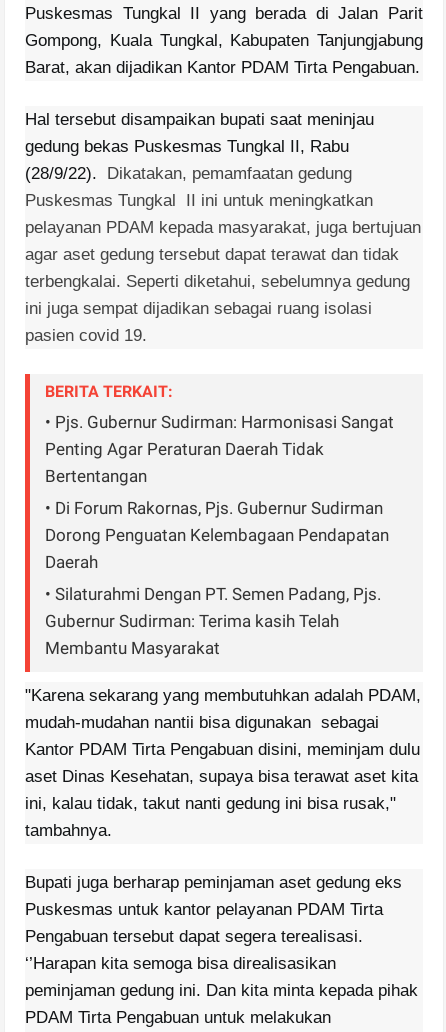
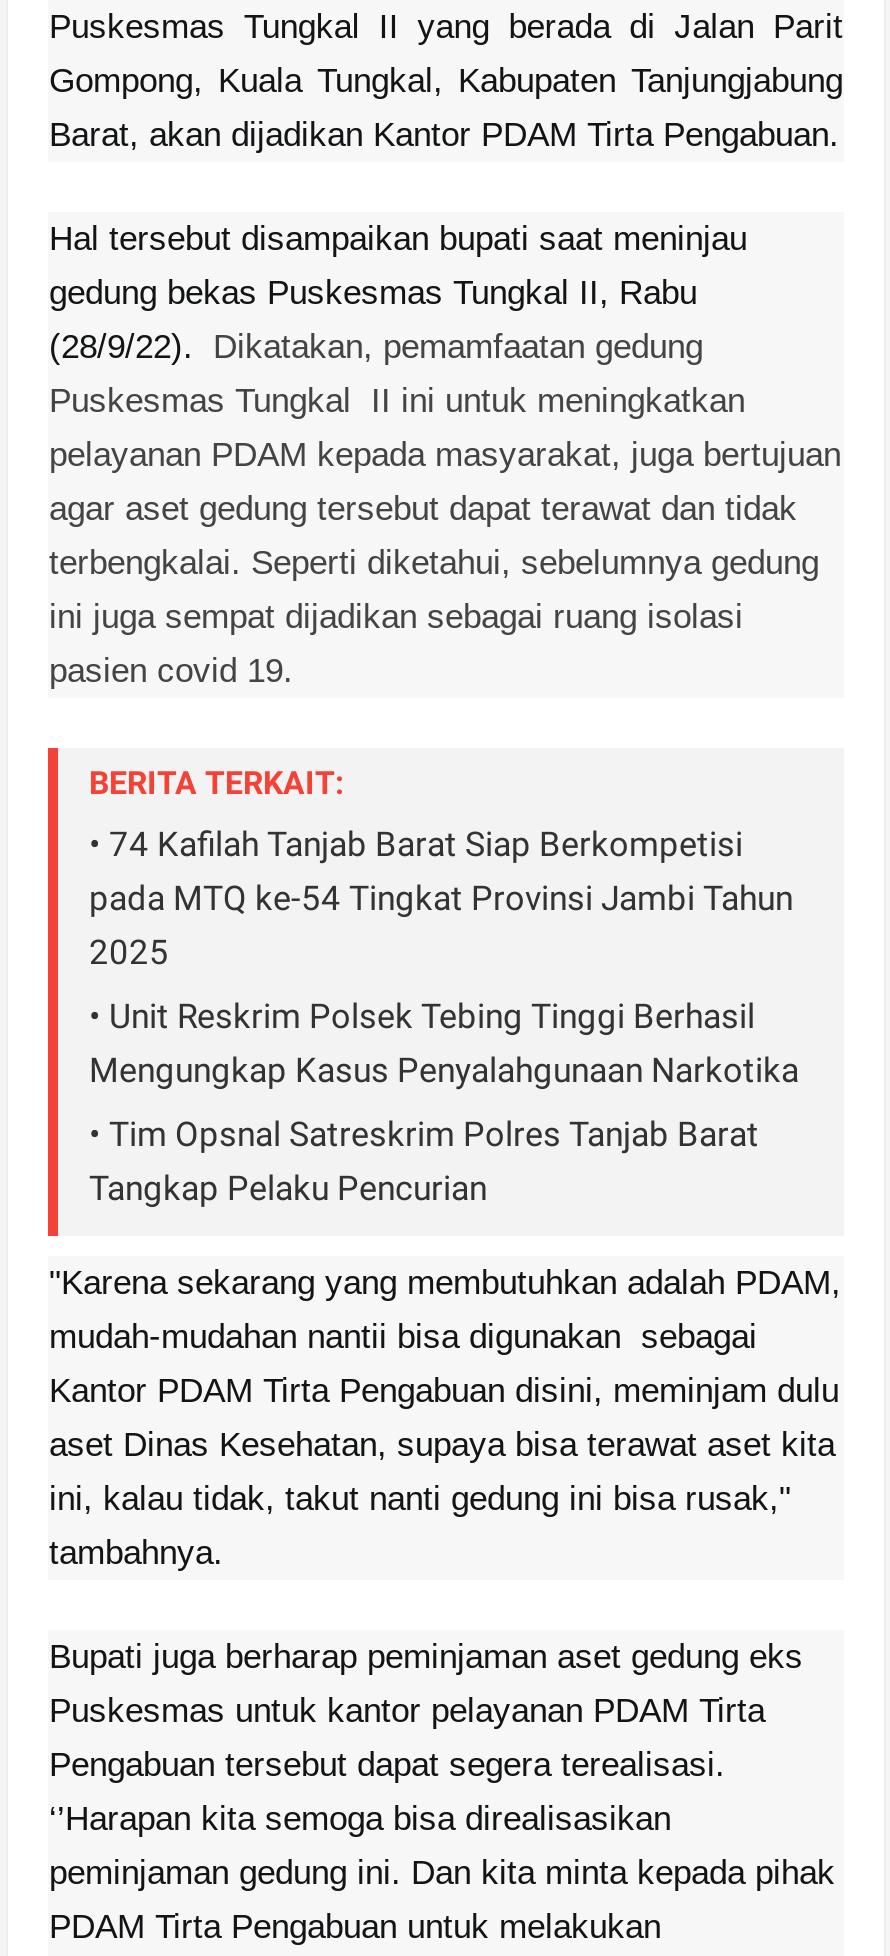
- • Pjs. Gubernur Sudirman: Harmonisasi Sangat
- Penting Agar Peraturan Daerah Tidak
- Bertentangan
+ • 74 Kafilah Tanjab Barat Siap Berkompetisi
+ pada MTQ ke-54 Tingkat Provinsi Jambi Tahun
+ 2025

- • Di Forum Rakornas, Pjs. Gubernur Sudirman
- Dorong Penguatan Kelembagaan Pendapatan
- Daerah
+ • Unit Reskrim Polsek Tebing Tinggi Berhasil
+ Mengungkap Kasus Penyalahgunaan Narkotika

- • Silaturahmi Dengan PT. Semen Padang, Pjs.
- Gubernur Sudirman: Terima kasih Telah
- Membantu Masyarakat
+ • Tim Opsnal Satreskrim Polres Tanjab Barat
+ Tangkap Pelaku Pencurian
